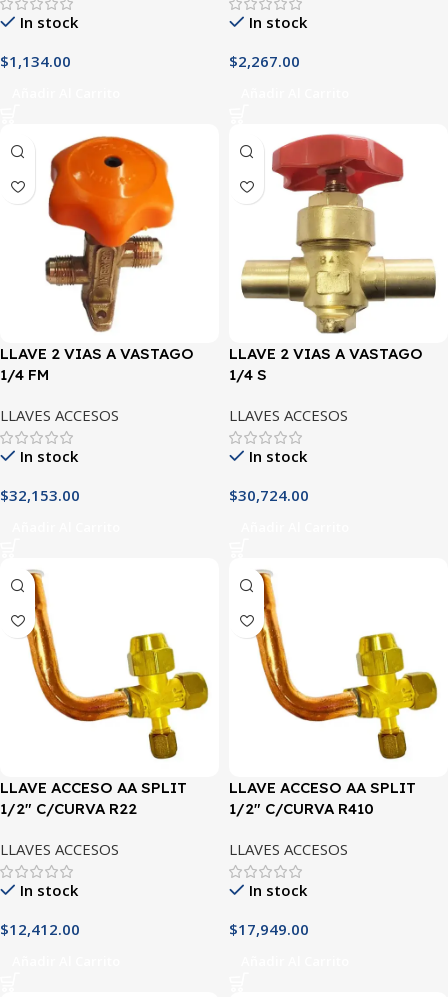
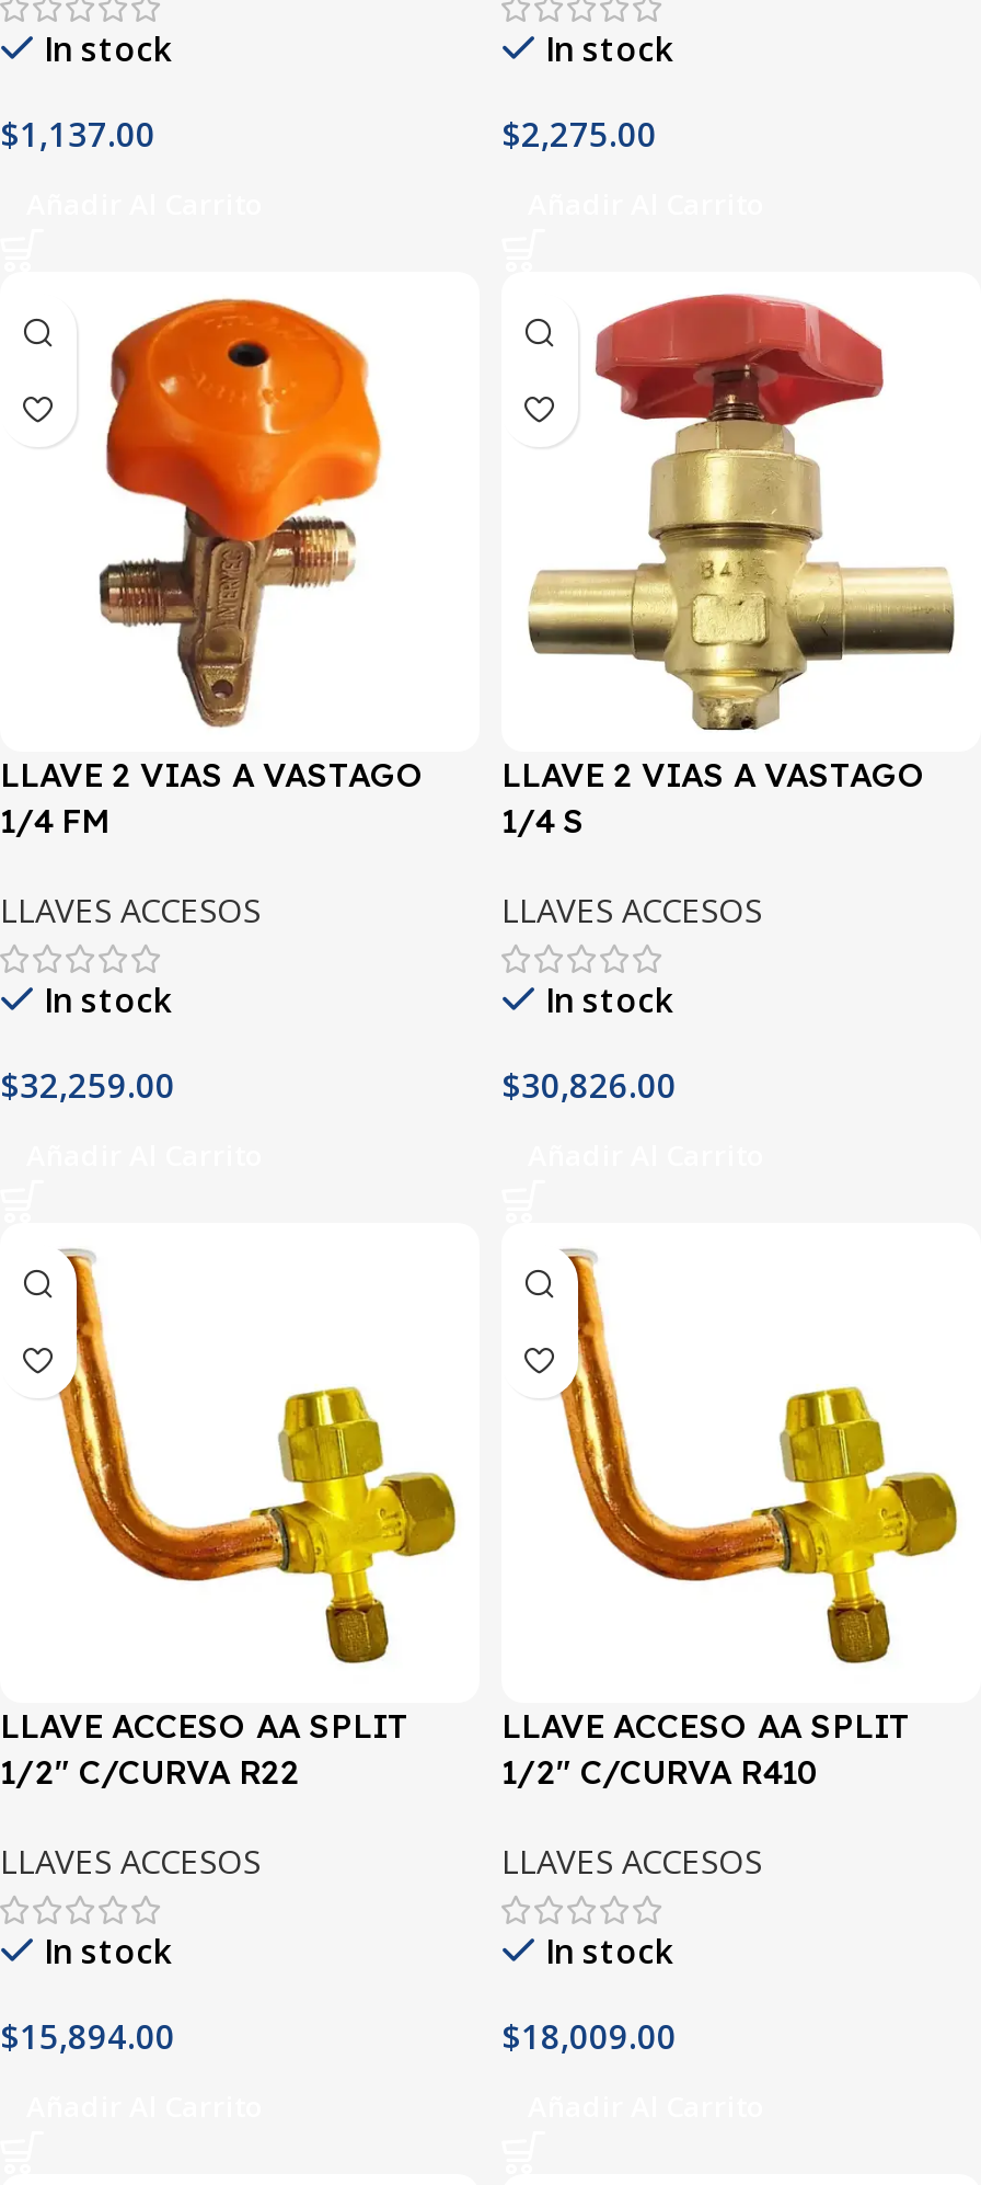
- $1,134.00
+ $1,137.00

- $2,267.00
+ $2,275.00

- $32,153.00
+ $32,259.00

- $30,724.00
+ $30,826.00

- $12,412.00
+ $15,894.00

- $17,949.00
+ $18,009.00
